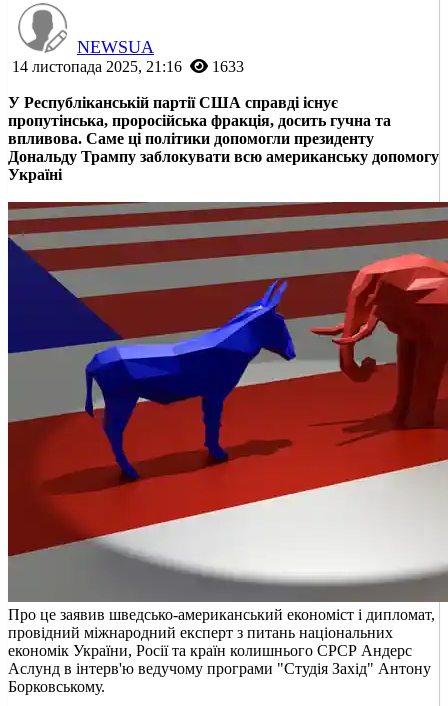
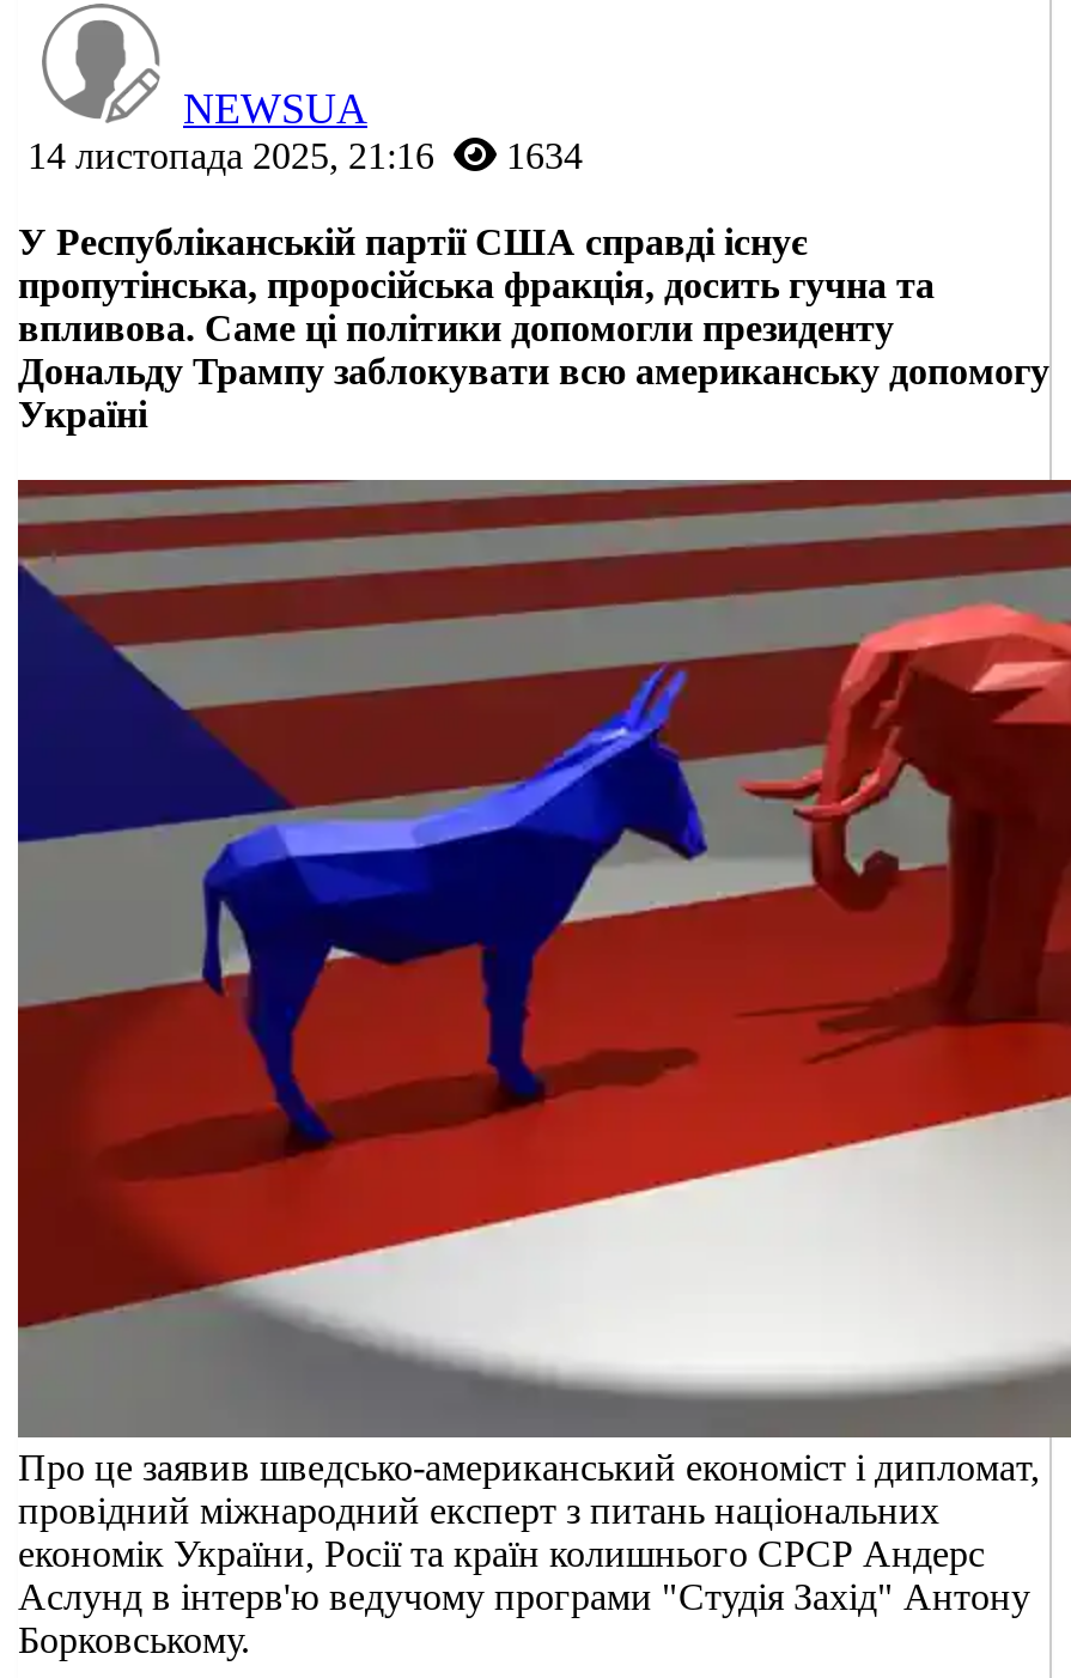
- 14 листопада 2025, 21:16 1633
+ 14 листопада 2025, 21:16 1634
